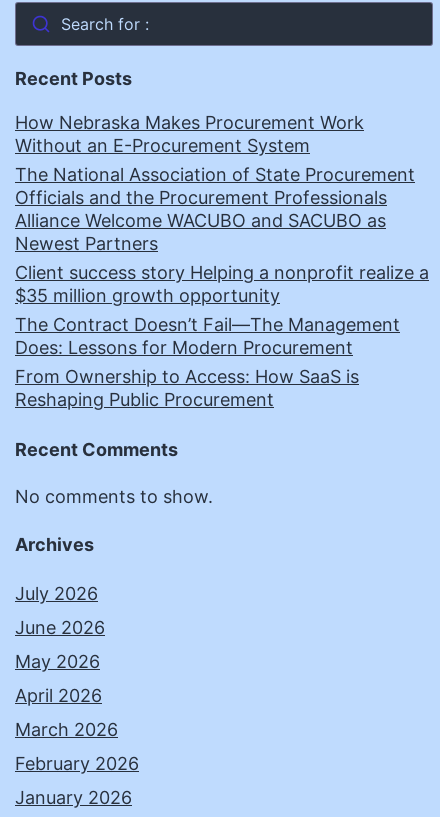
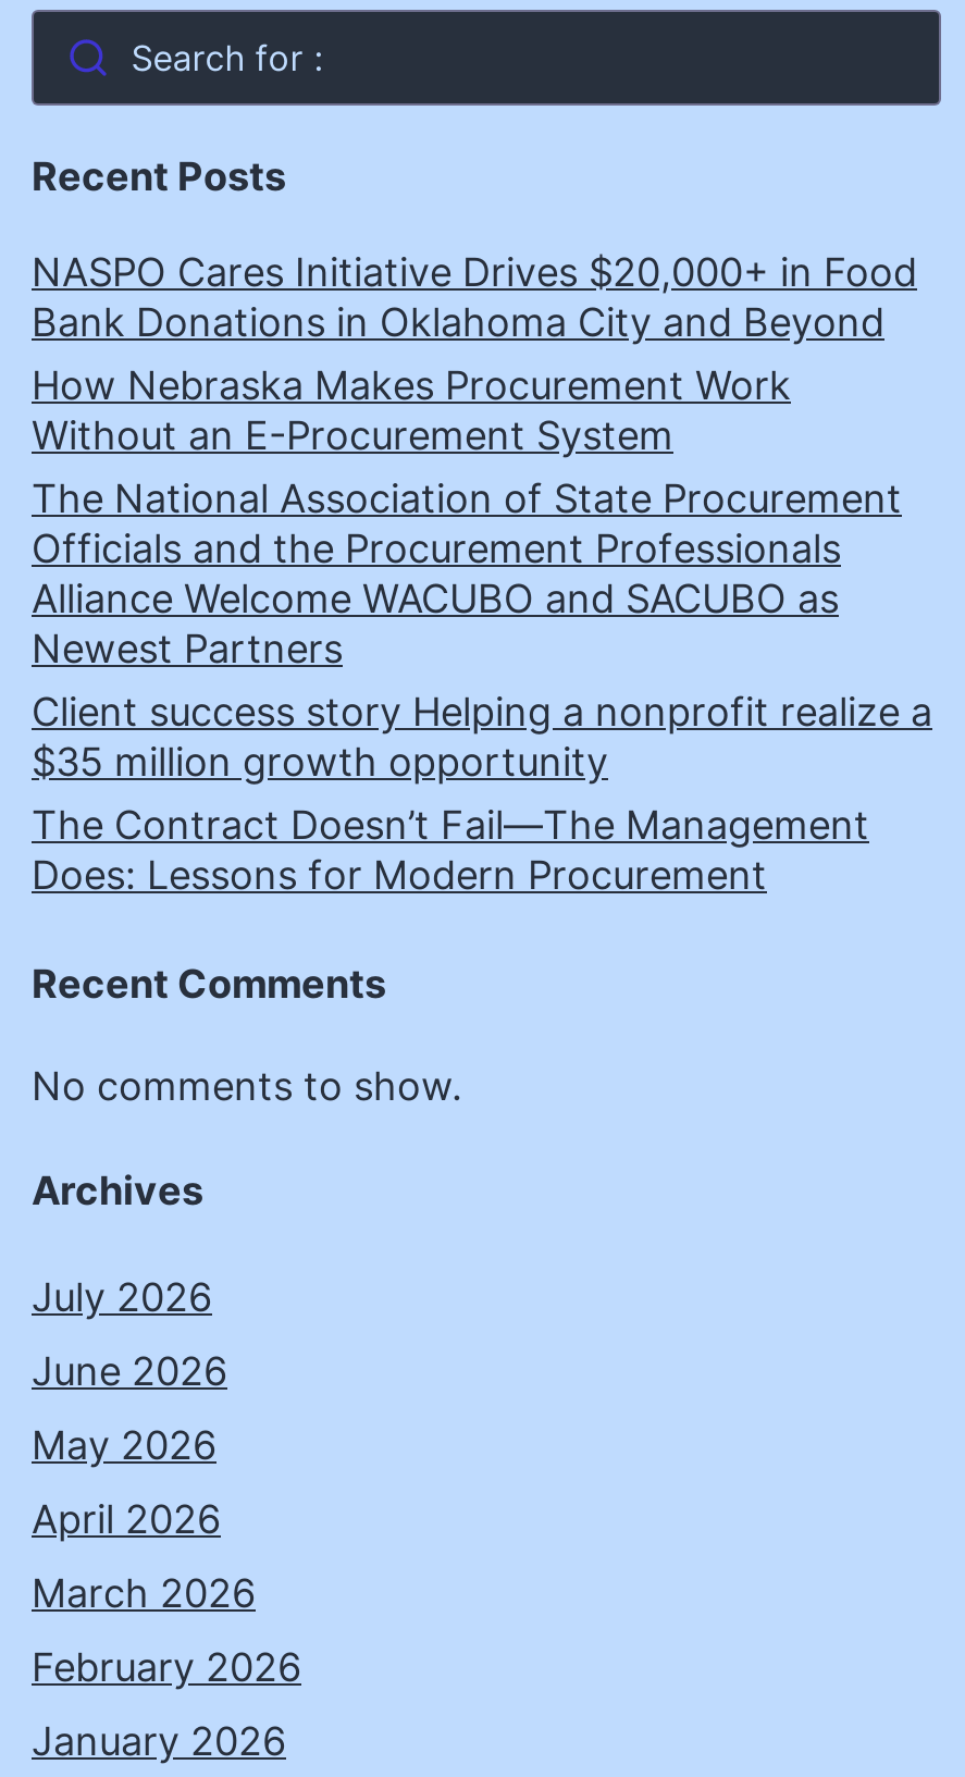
+ NASPO Cares Initiative Drives $20,000+ in Food
+ Bank Donations in Oklahoma City and Beyond

moved down: How Nebraska Makes Procurement Work | Without an E-Procurement System | The National Association of State Procurement | ... | The Contract Doesn’t Fail—The Management | Does: Lessons for Modern Procurement

- From Ownership to Access: How SaaS is
- Reshaping Public Procurement
